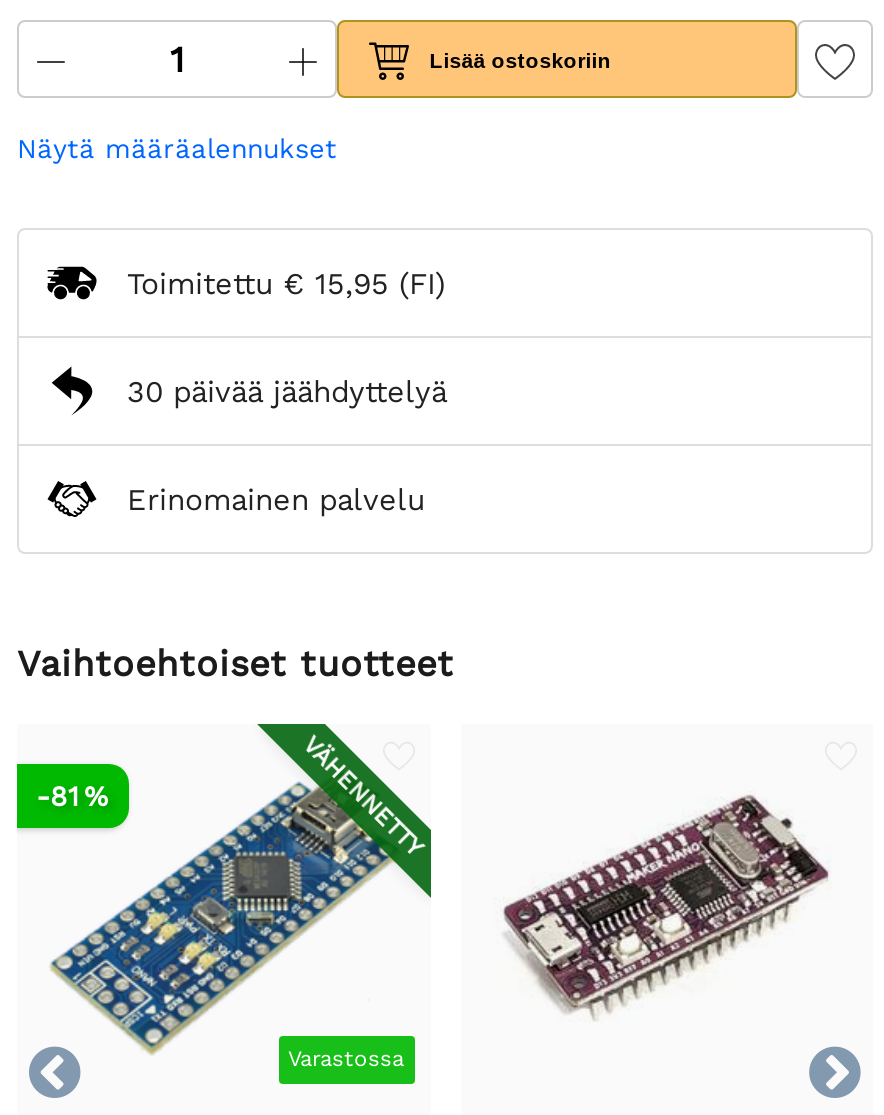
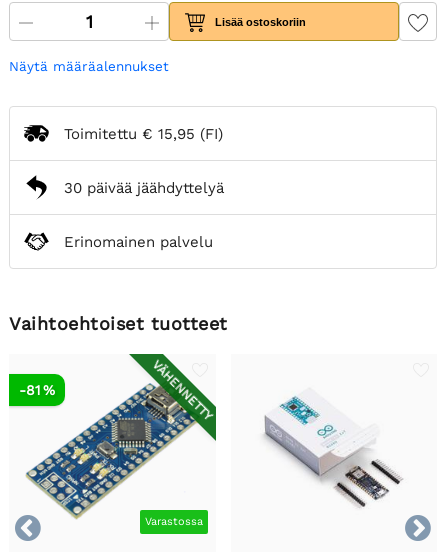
- [image]
+ [image]
